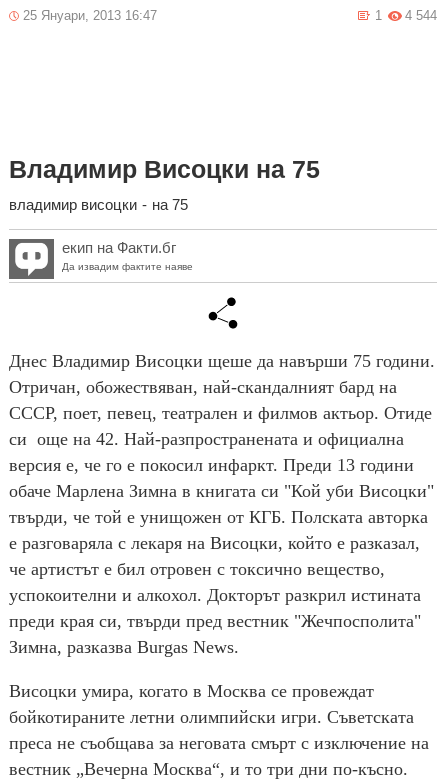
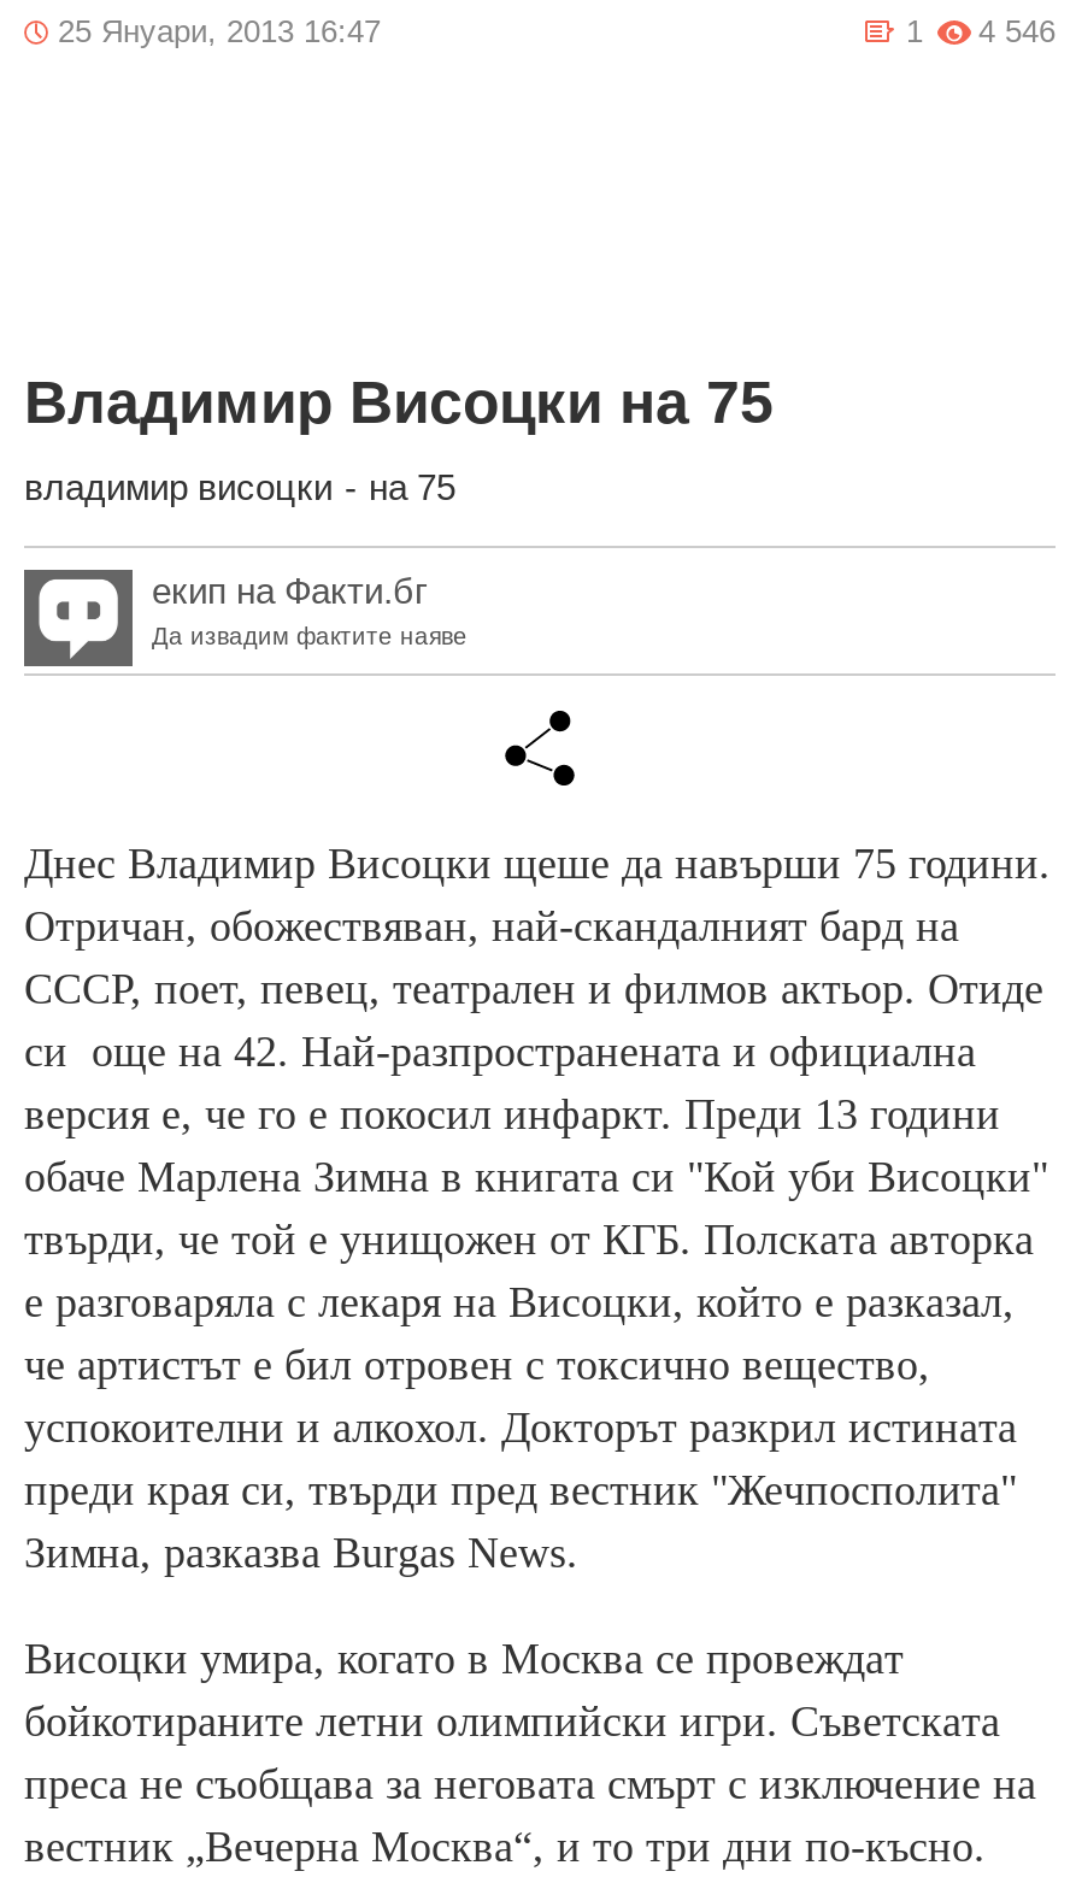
- 1 4 544
+ 1 4 546
